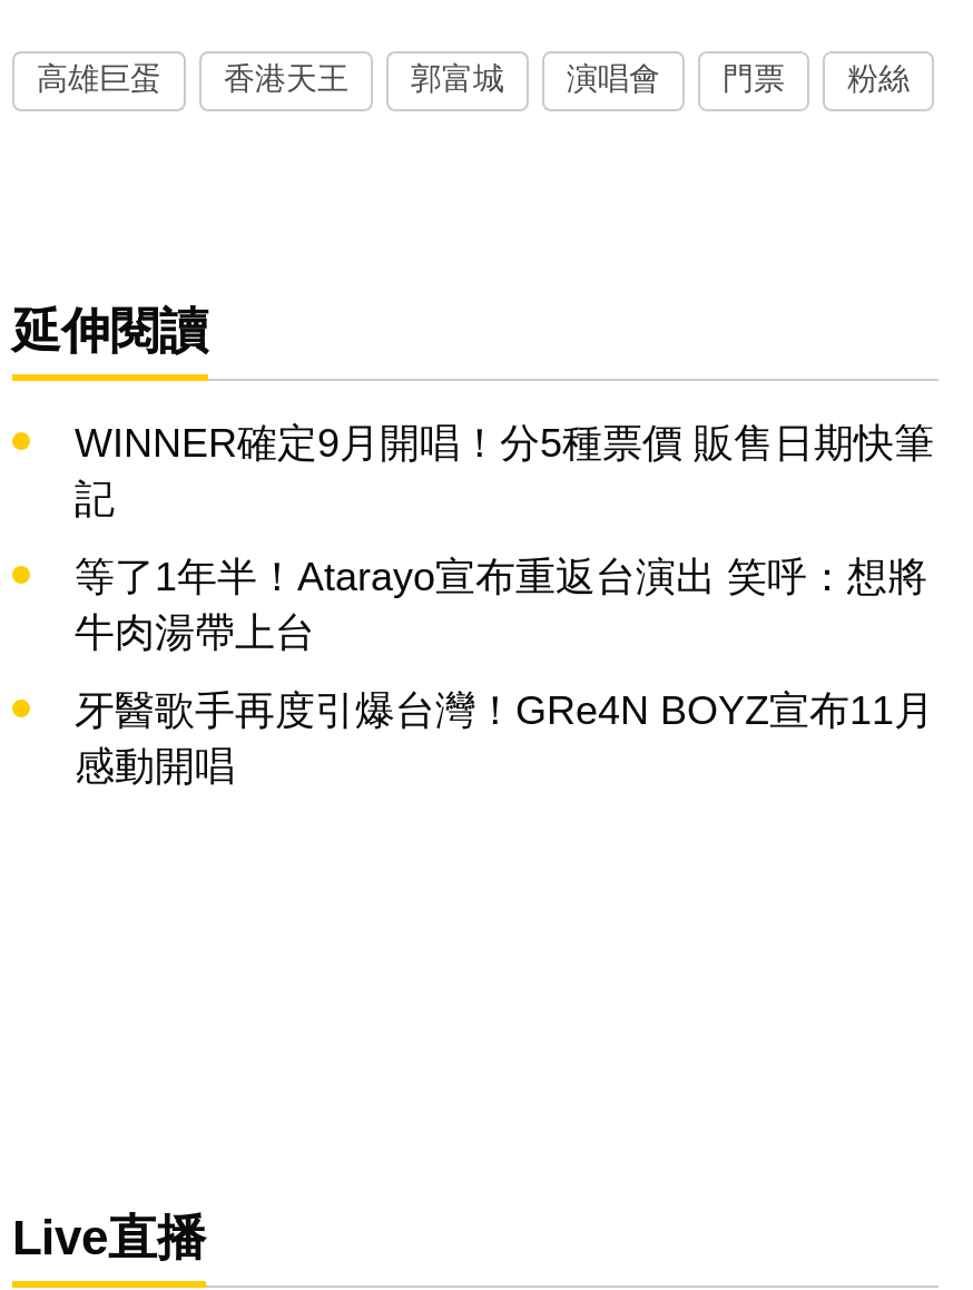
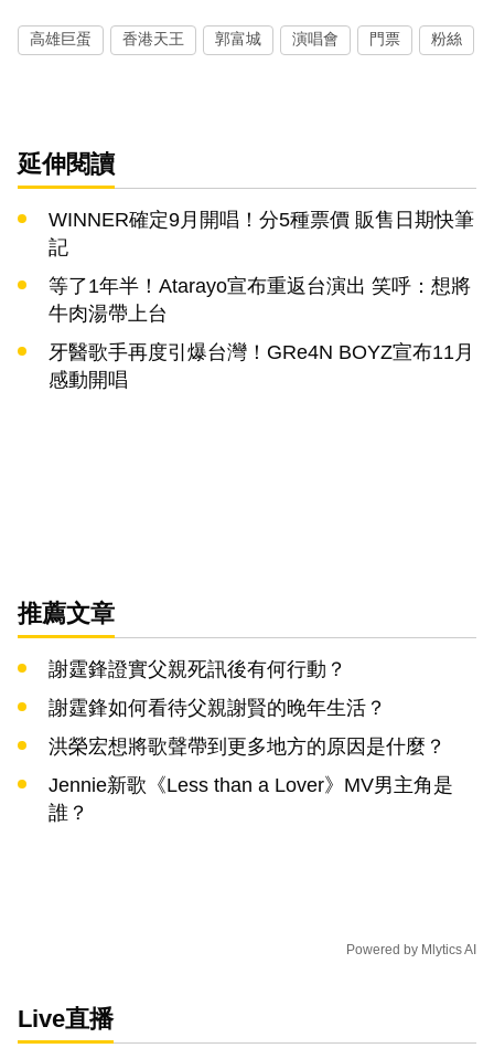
+ 推薦文章
+ 謝霆鋒證實父親死訊後有何行動？
+ 謝霆鋒如何看待父親謝賢的晚年生活？
+ 洪榮宏想將歌聲帶到更多地方的原因是什麼？
+ Jennie新歌《Less than a Lover》MV男主角是
+ 誰？

+ Powered by Mlytics AI
